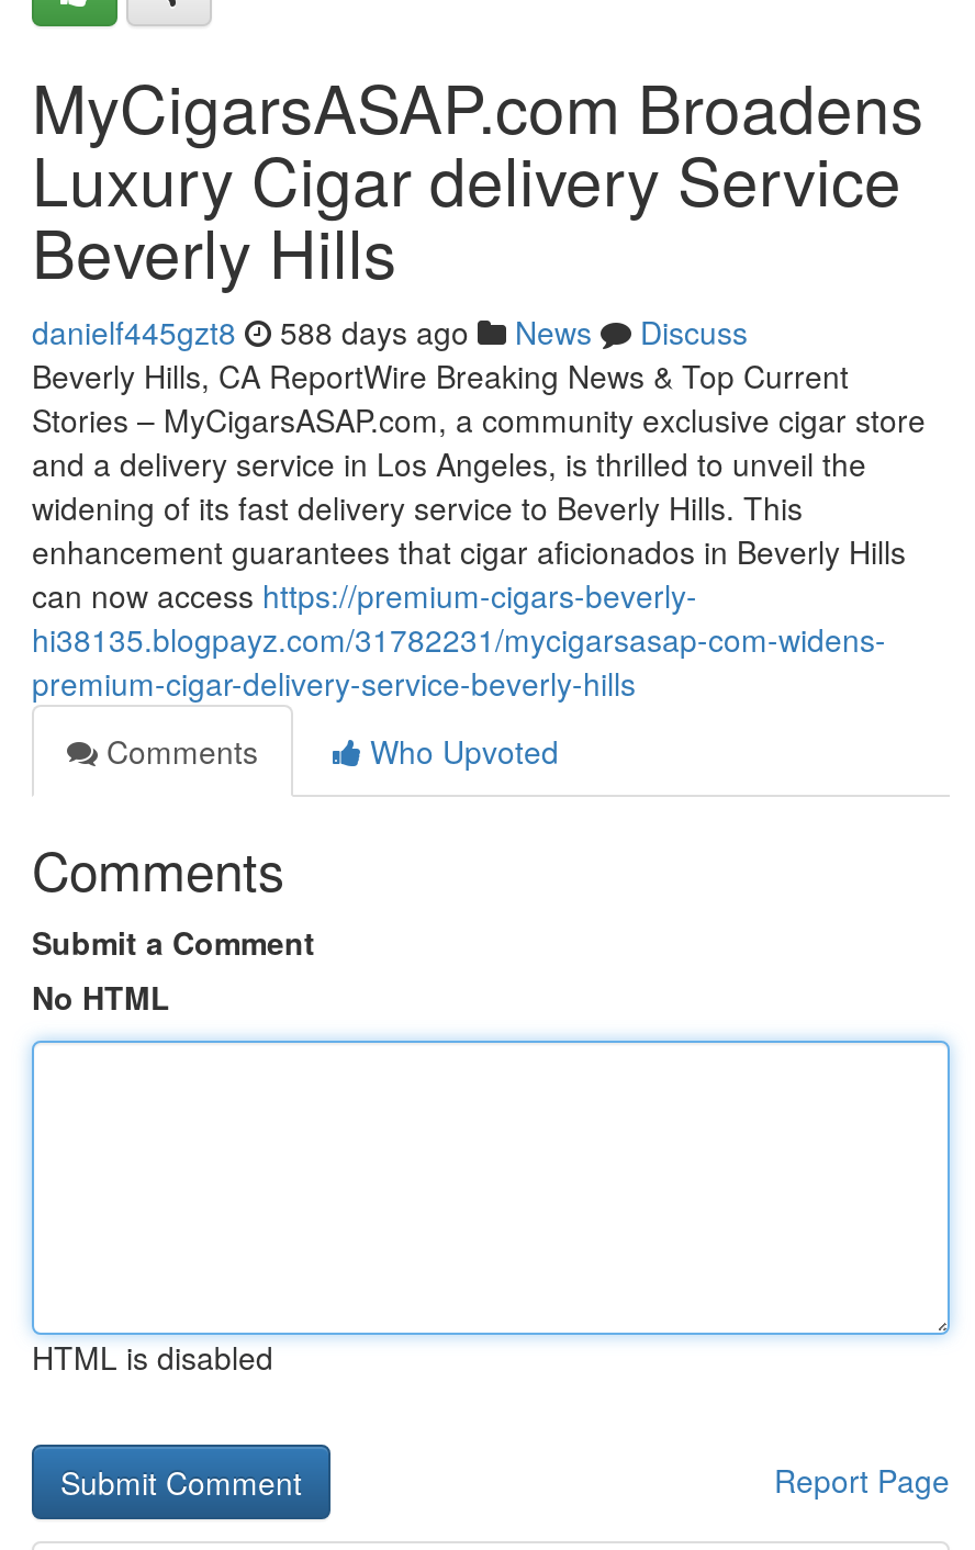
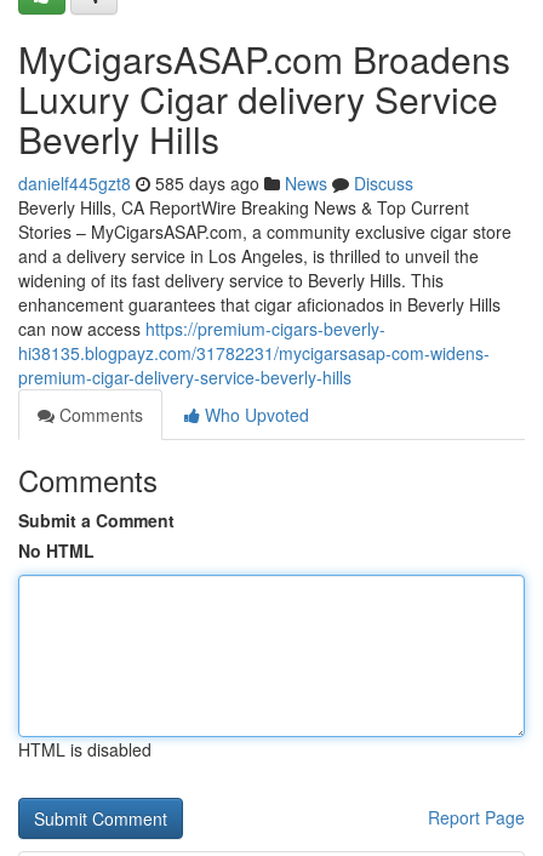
- danielf445gzt8 588 days ago News Discuss
+ danielf445gzt8 585 days ago News Discuss
